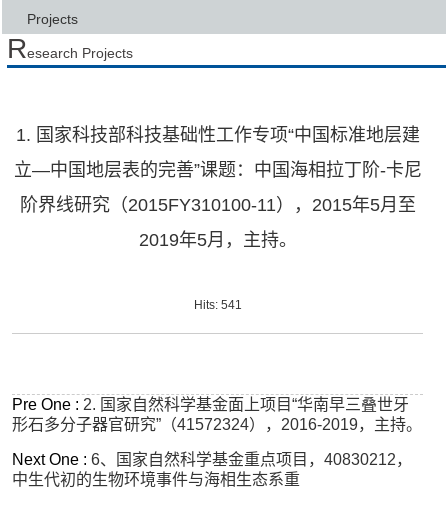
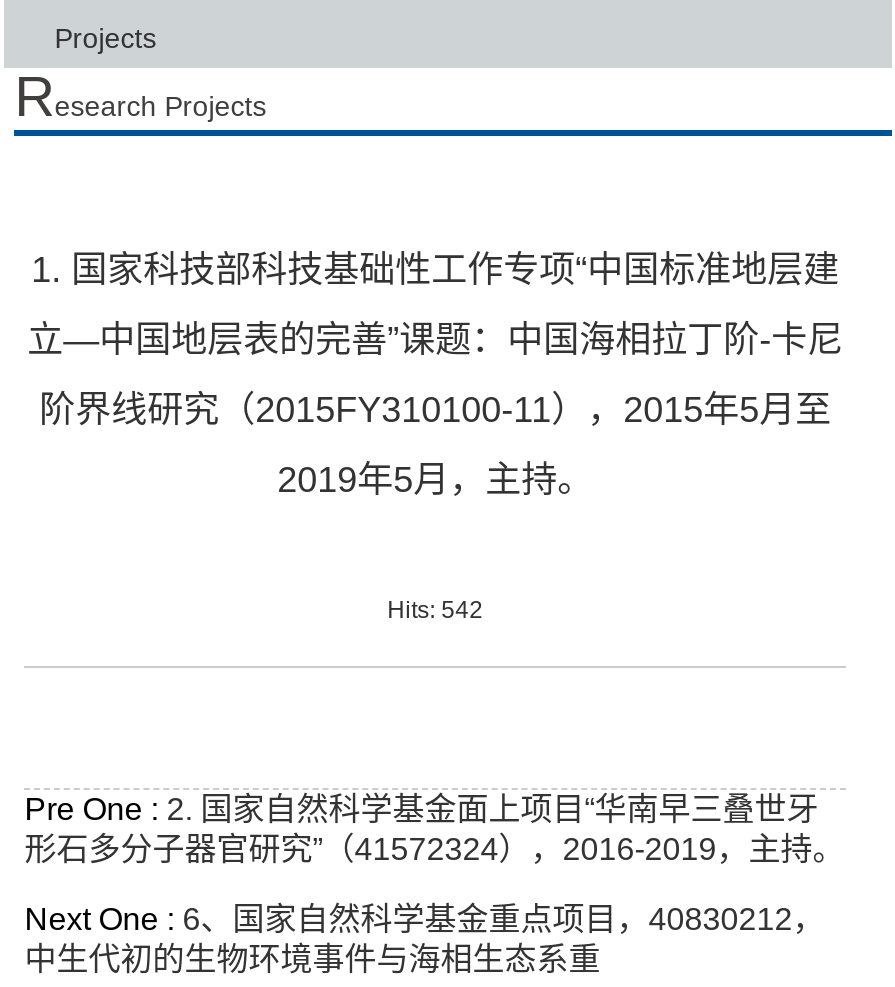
- Hits: 541
+ Hits: 542
